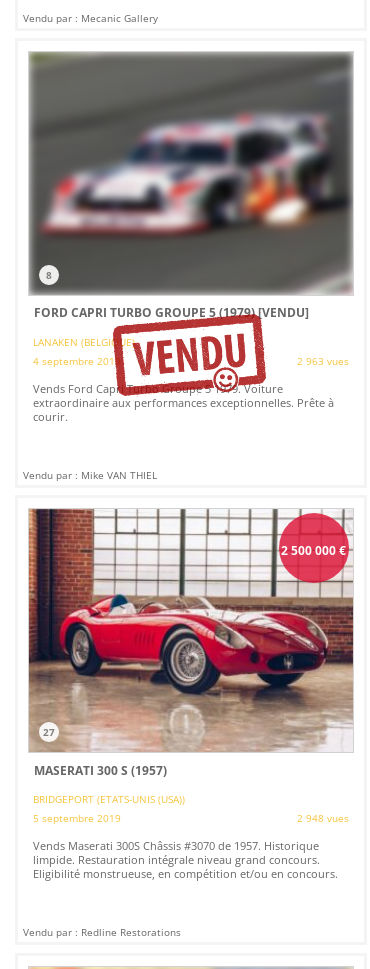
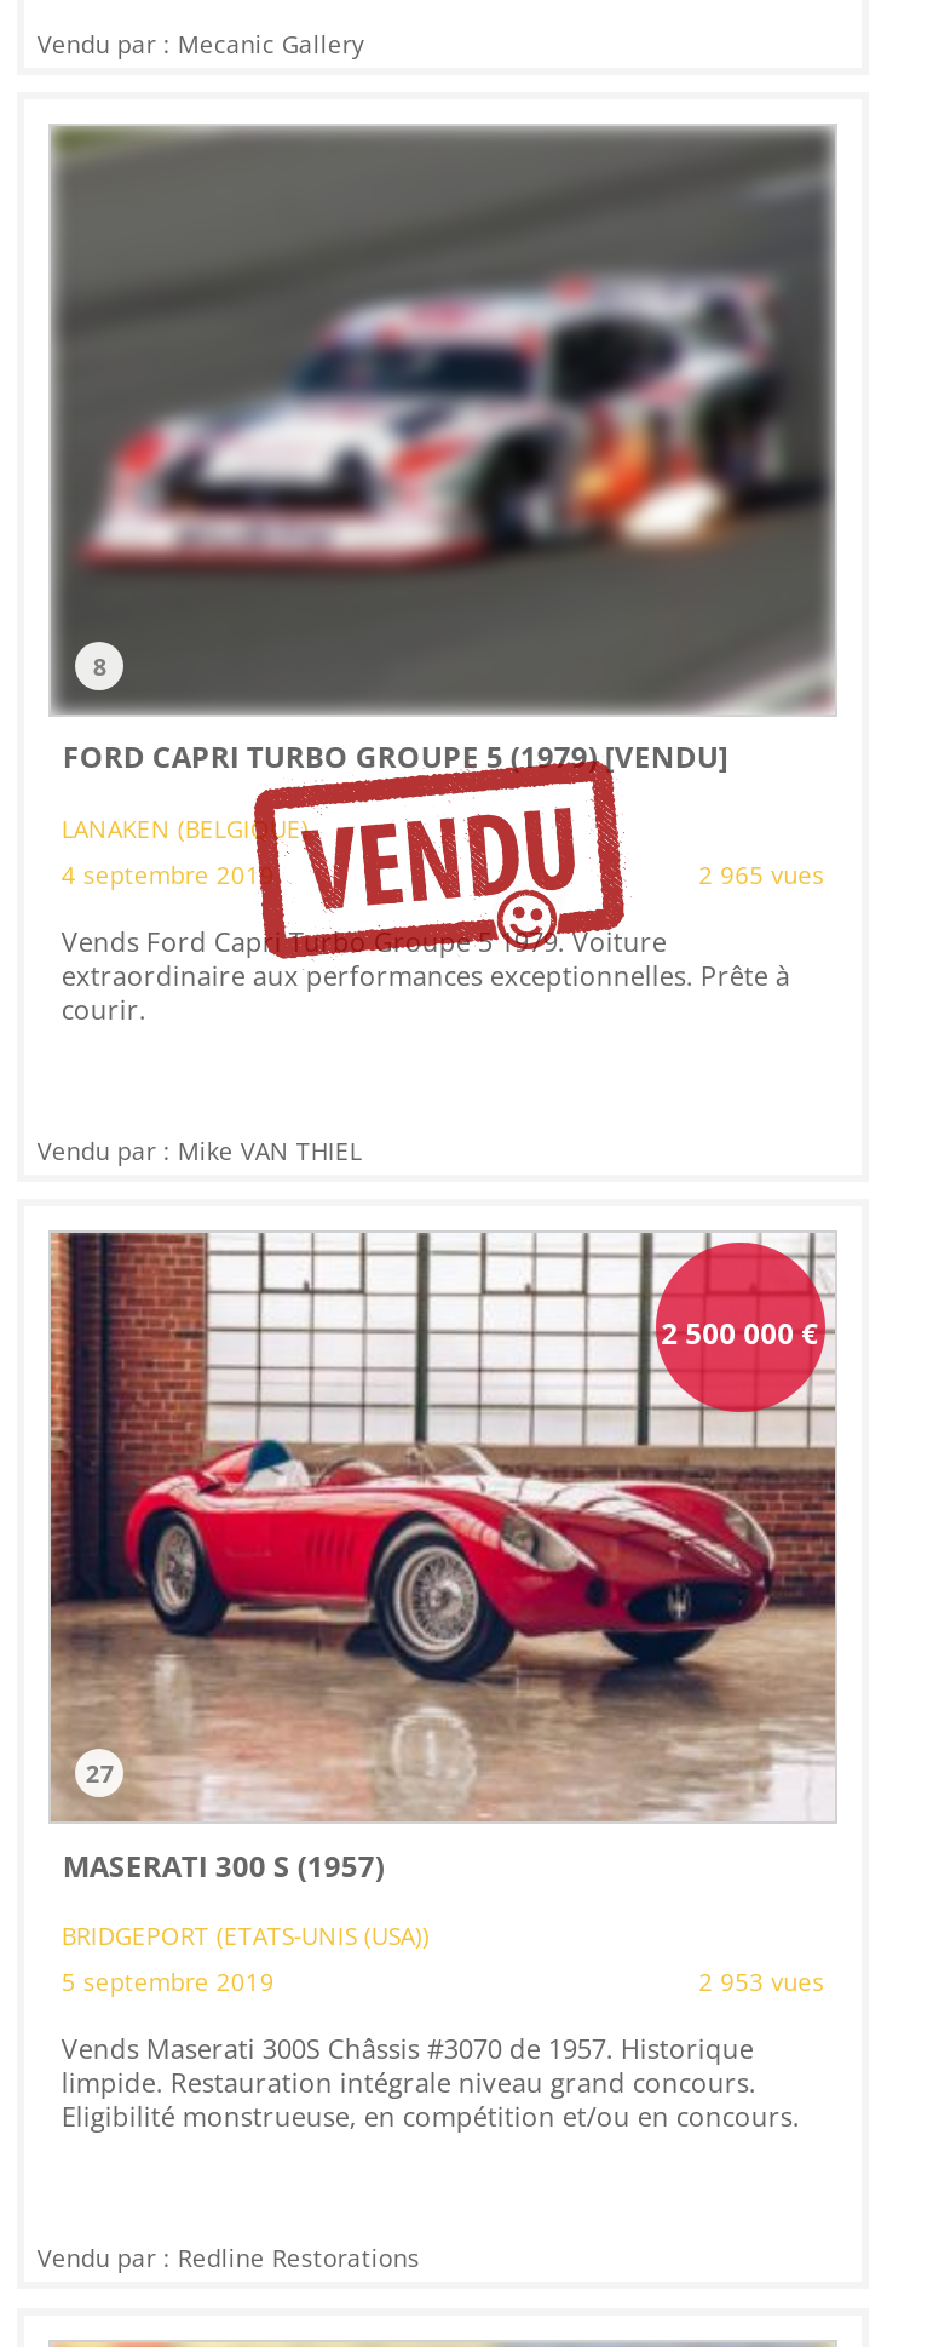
- 2 963 vues
+ 2 965 vues

- 2 948 vues
+ 2 953 vues
